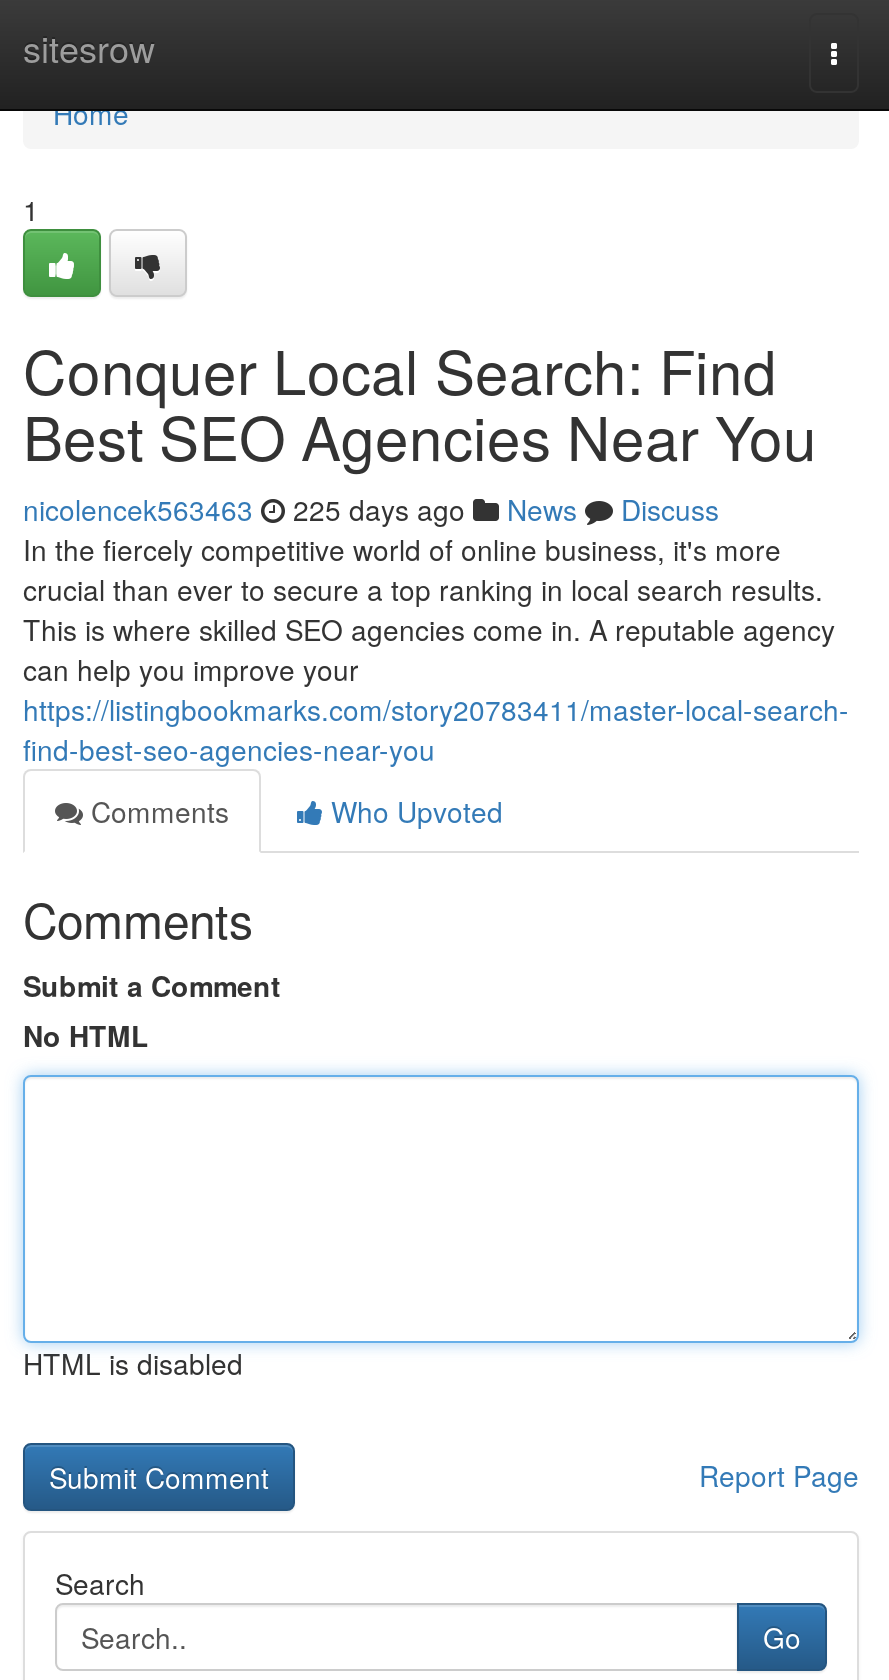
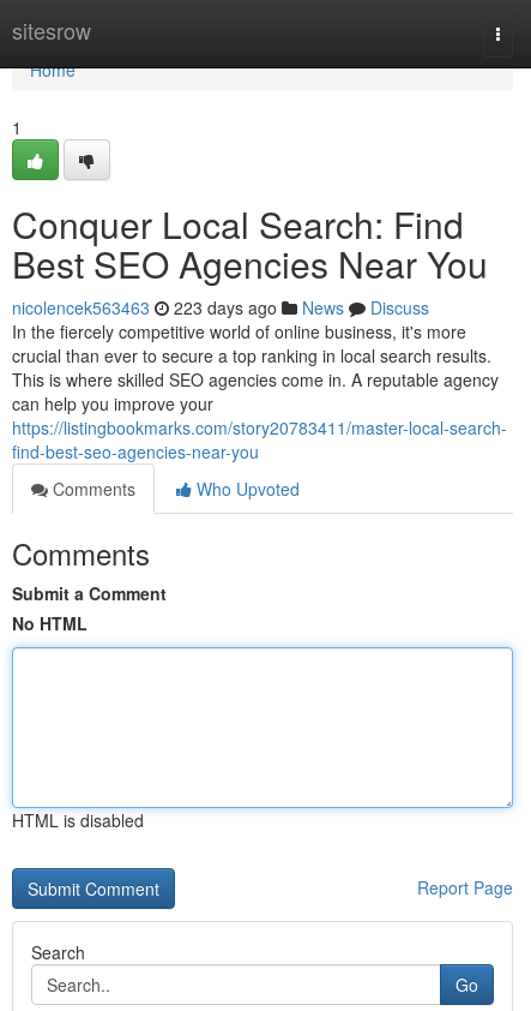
- nicolencek563463 225 days ago News Discuss
+ nicolencek563463 223 days ago News Discuss
